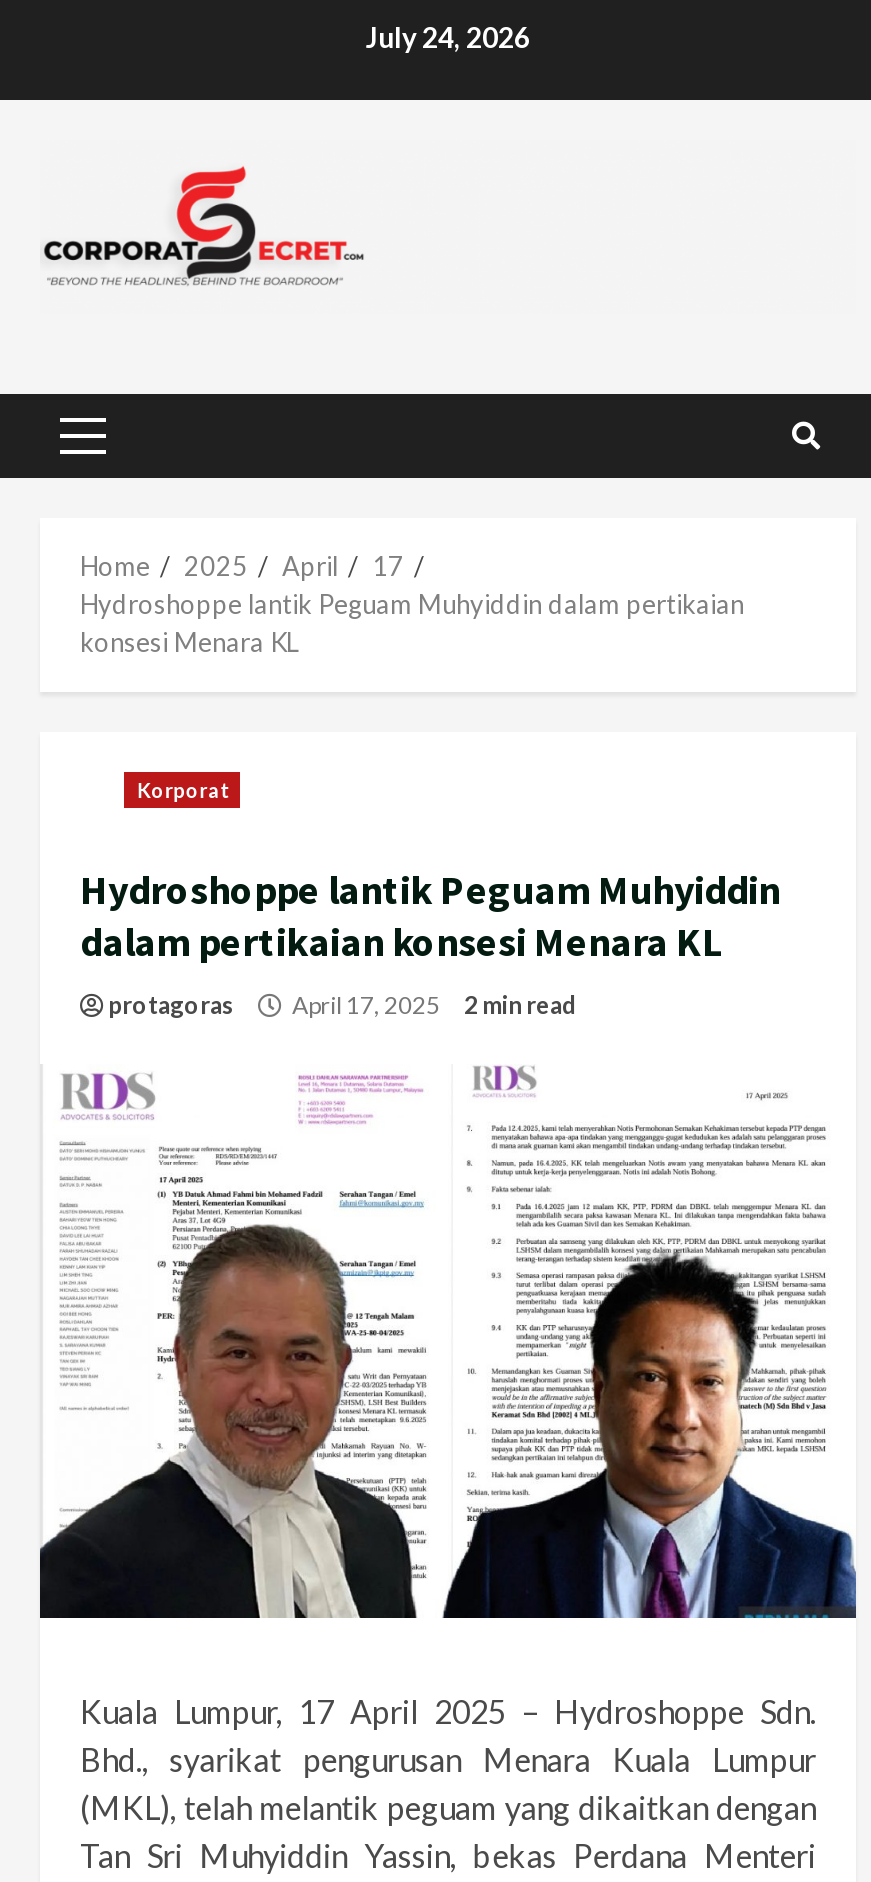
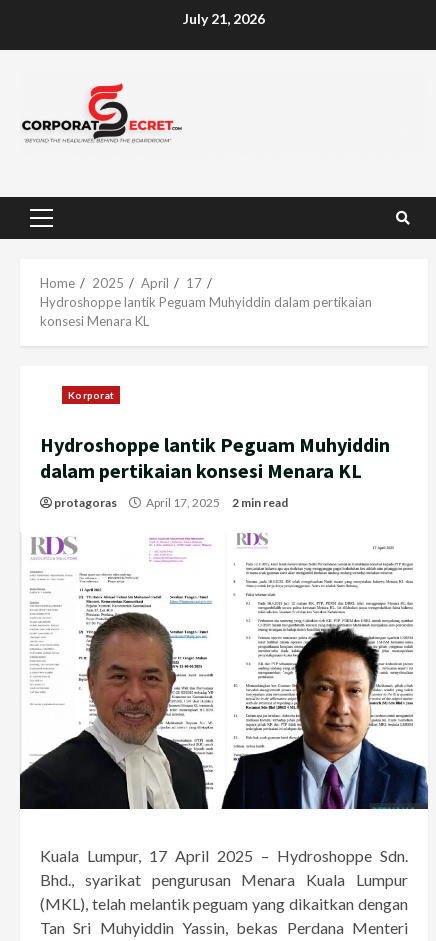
- July 24, 2026
+ July 21, 2026
